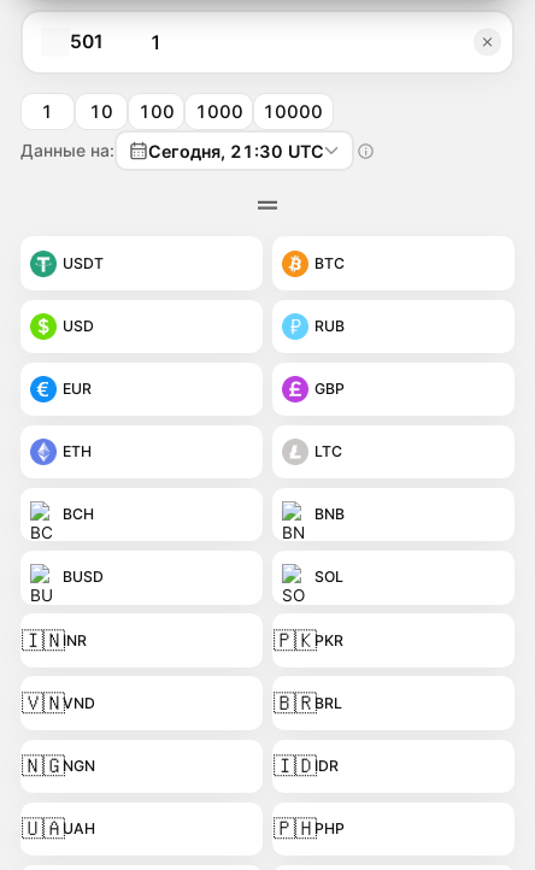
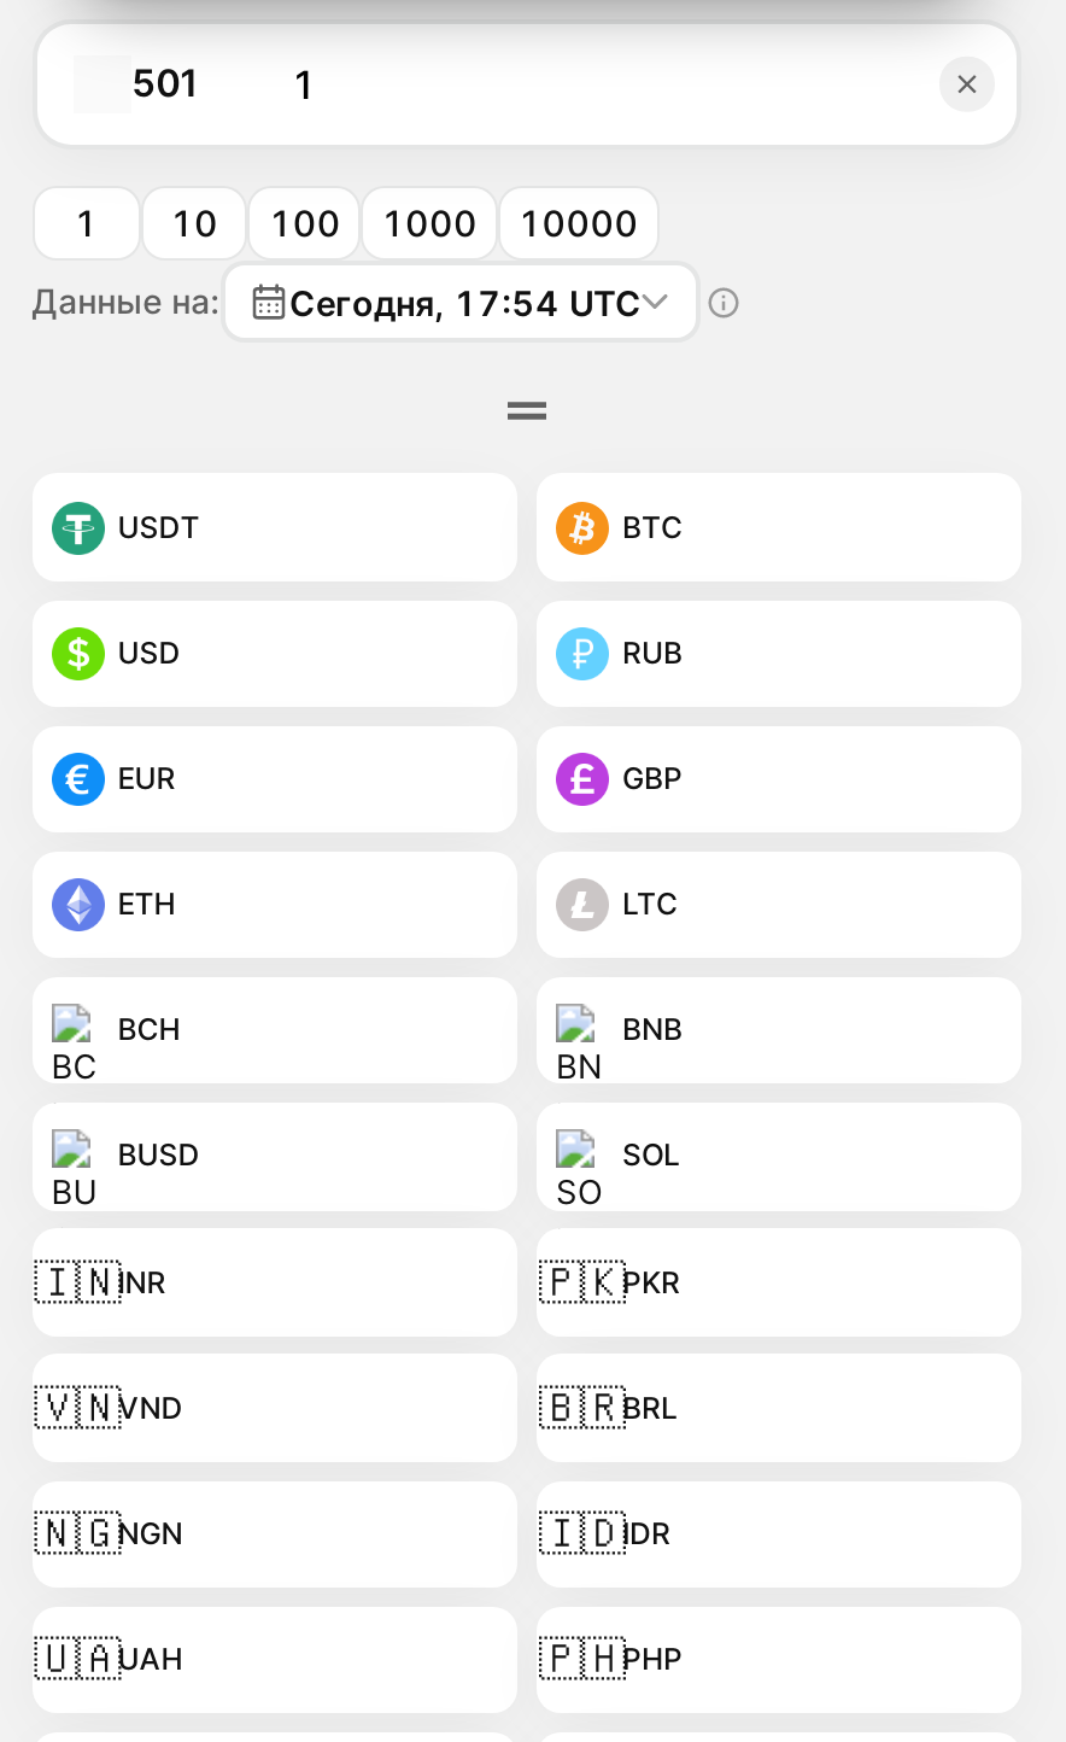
- Данные на: Сегодня, 21:30 UTC
+ Данные на: Сегодня, 17:54 UTC
